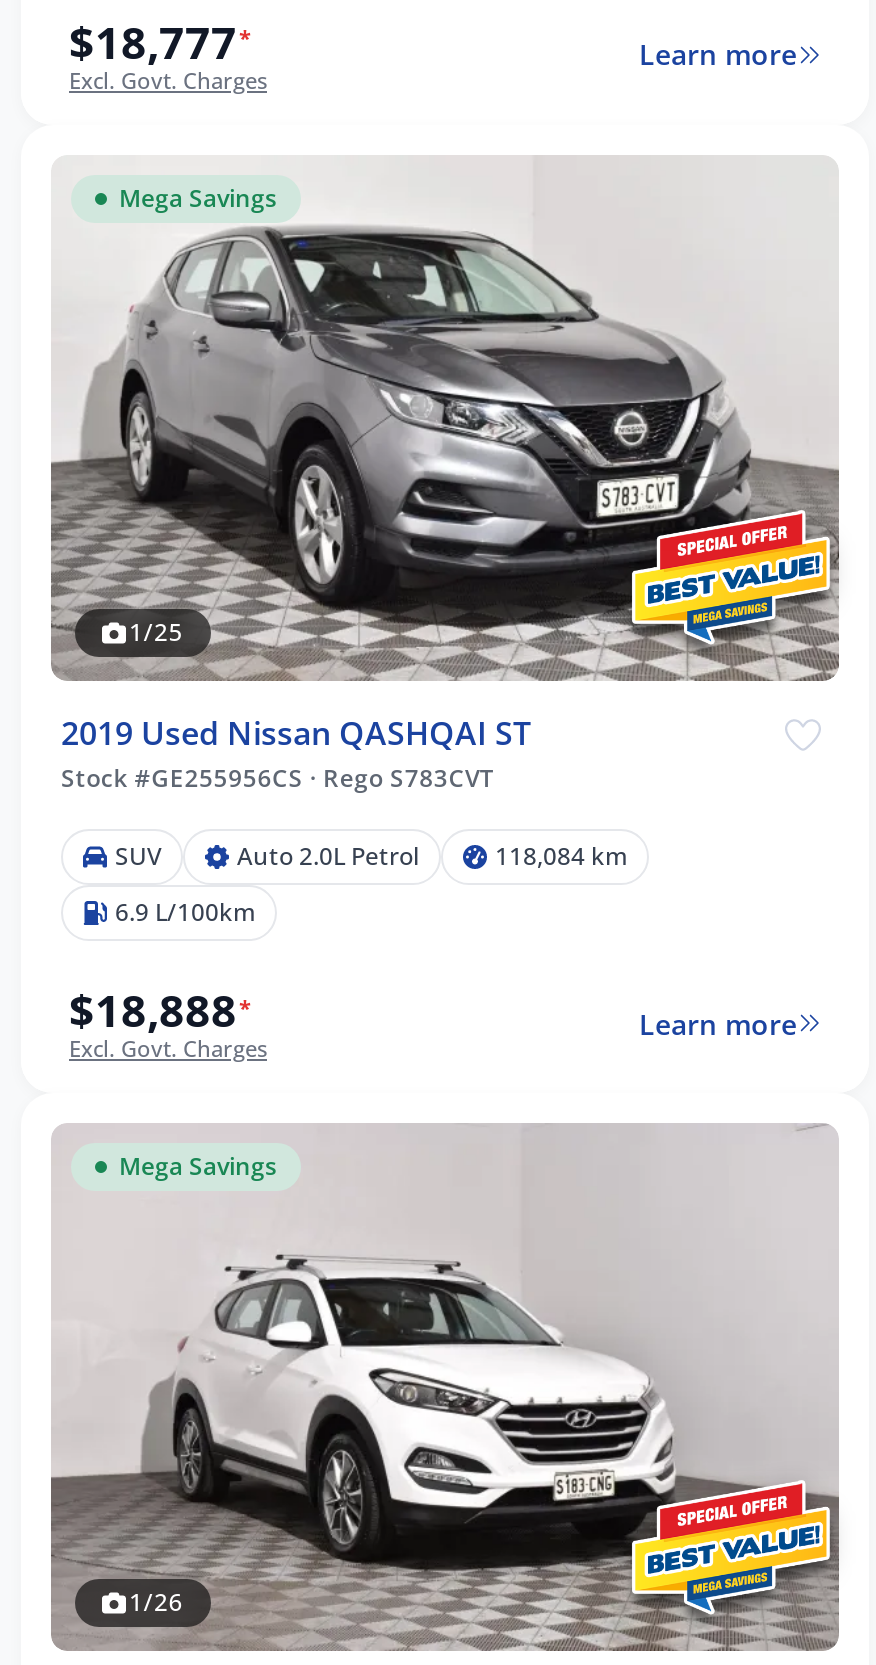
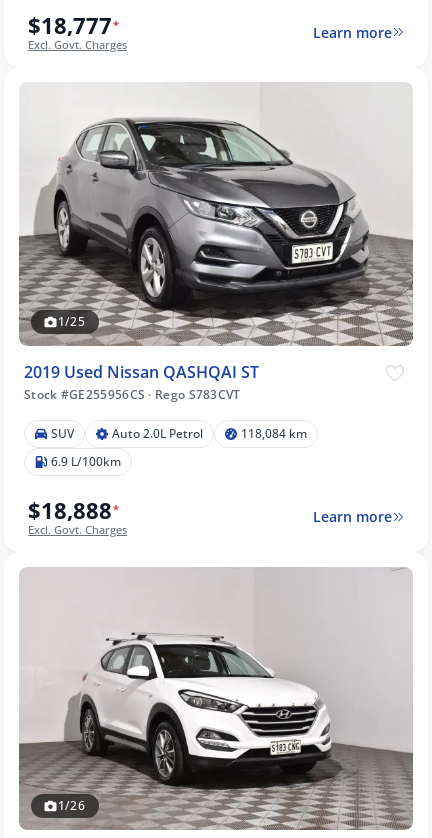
- Mega Savings

- [image]
+ [image]

- Mega Savings

- [image]
+ [image]
